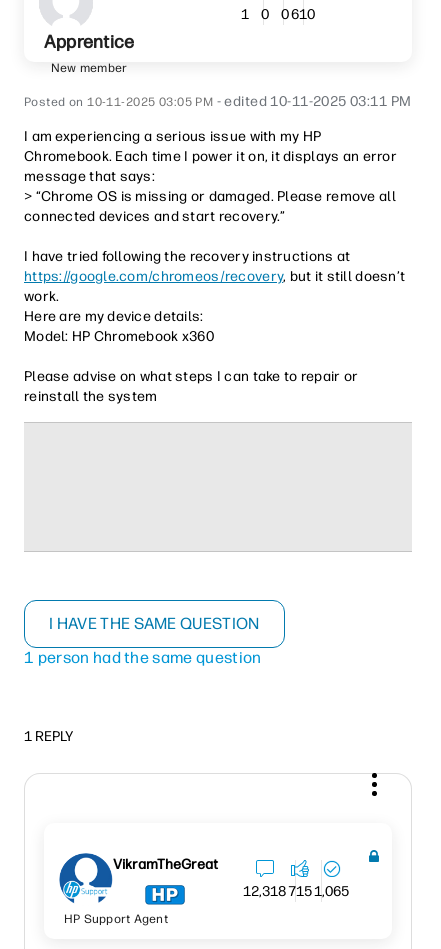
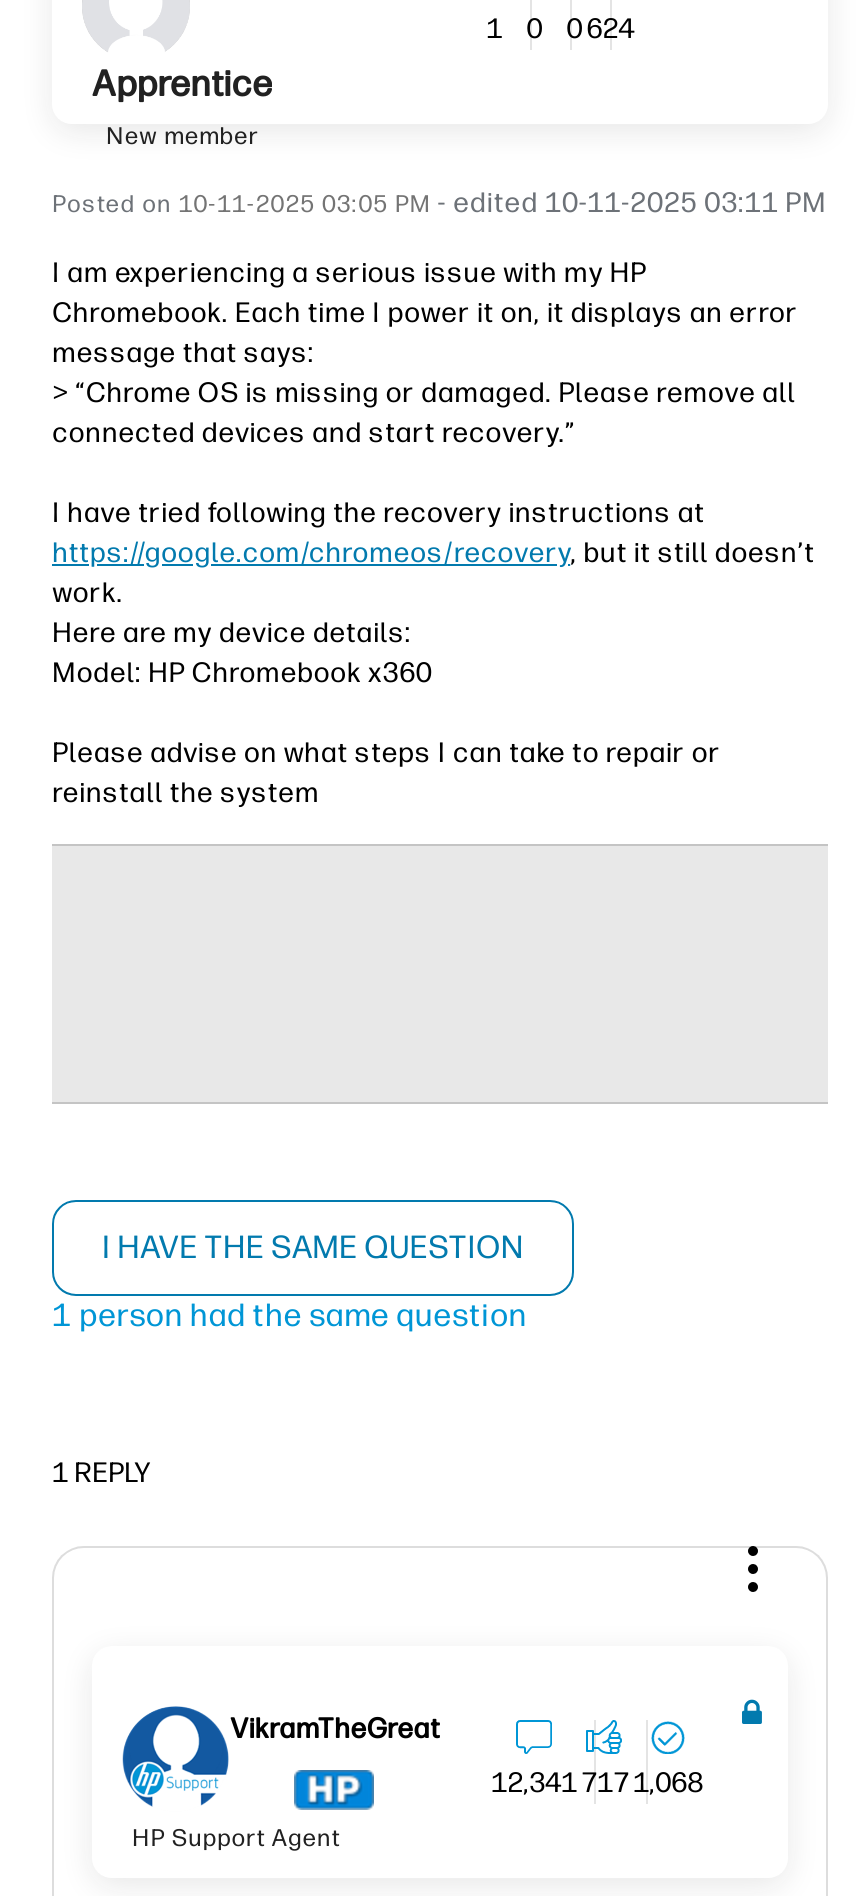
- 1 0 0 610
+ 1 0 0 624

- 12,318 715 1,065
+ 12,341 717 1,068
